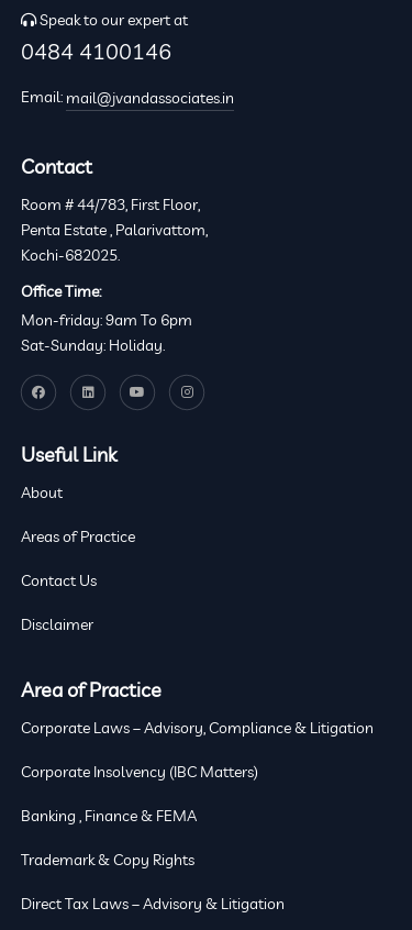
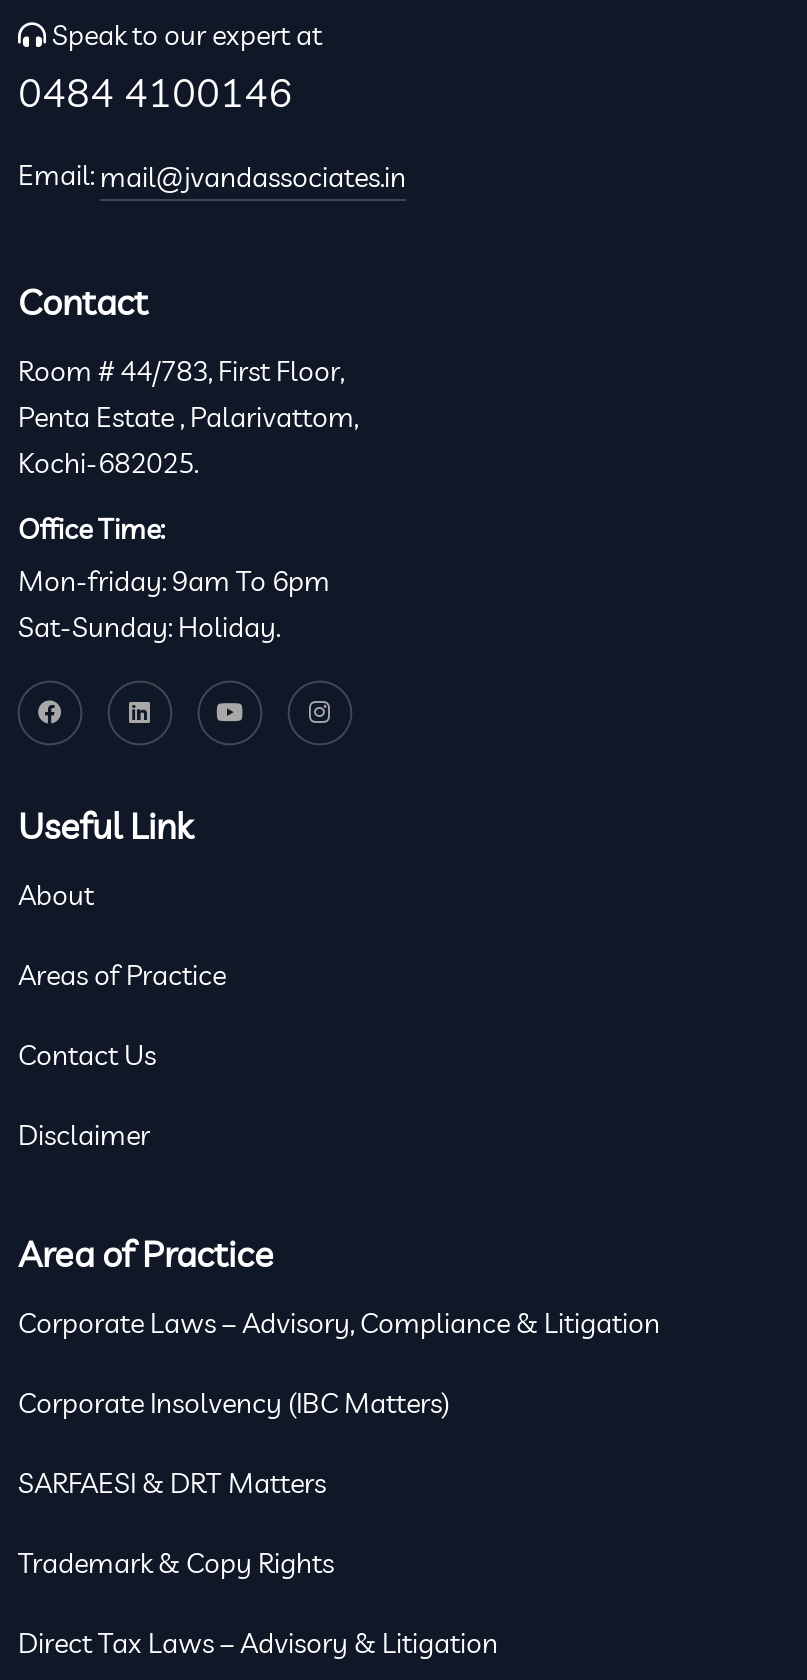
- Banking , Finance & FEMA
+ SARFAESI & DRT Matters
